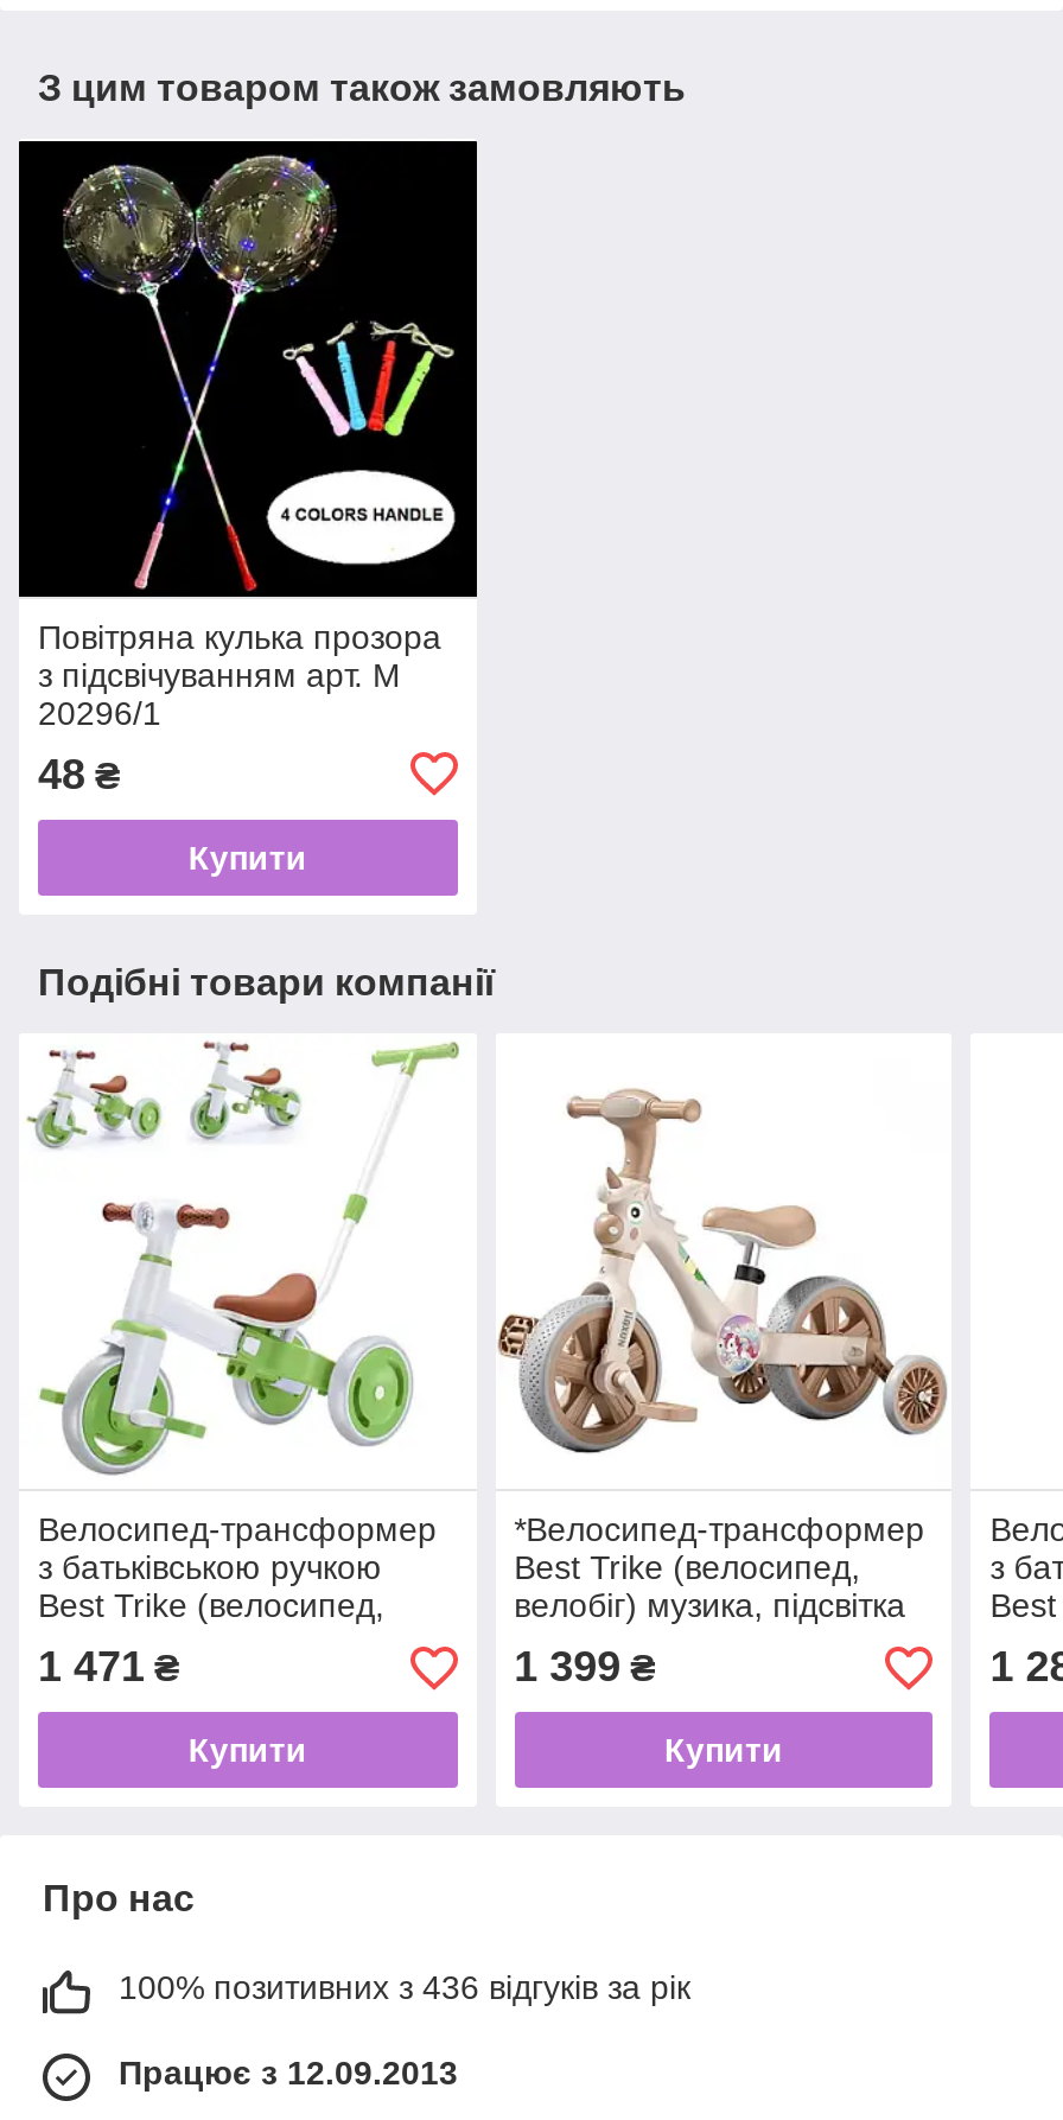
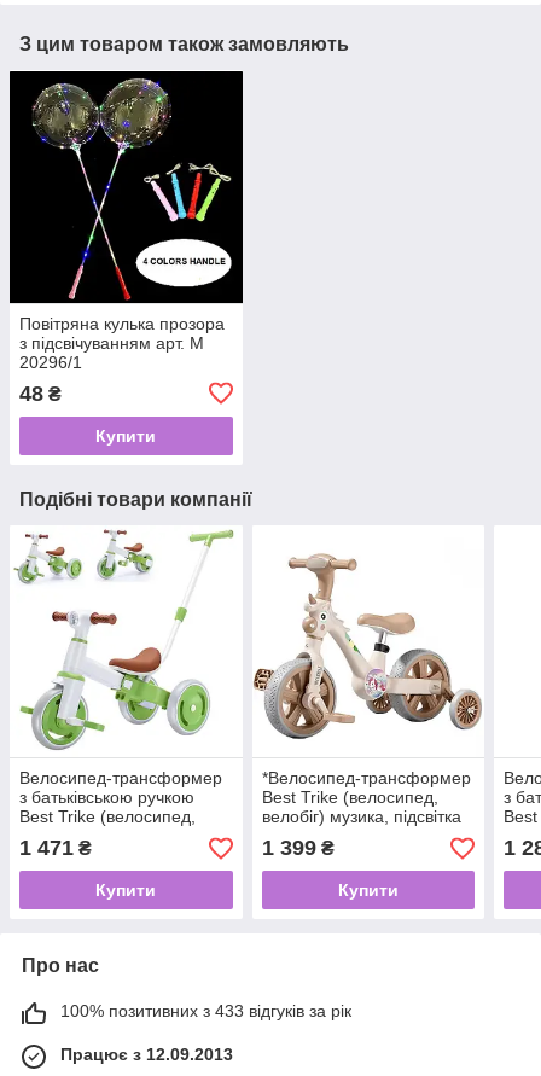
- 100% позитивних з 436 відгуків за рік
+ 100% позитивних з 433 відгуків за рік
